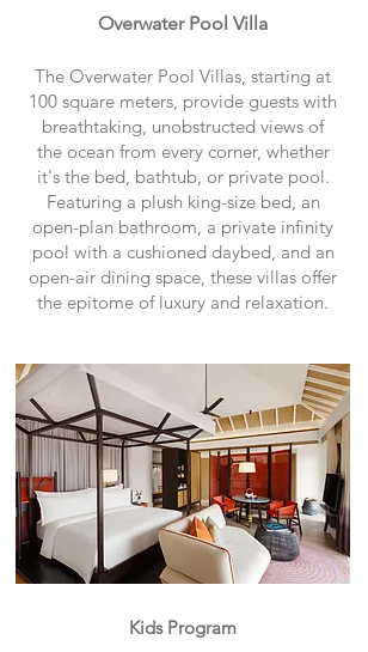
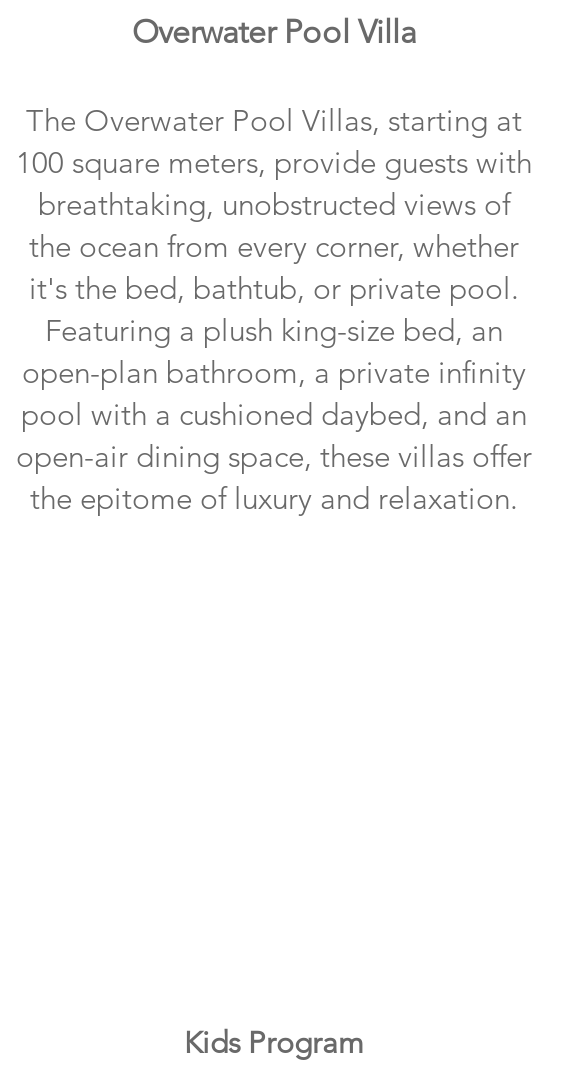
- [image]
